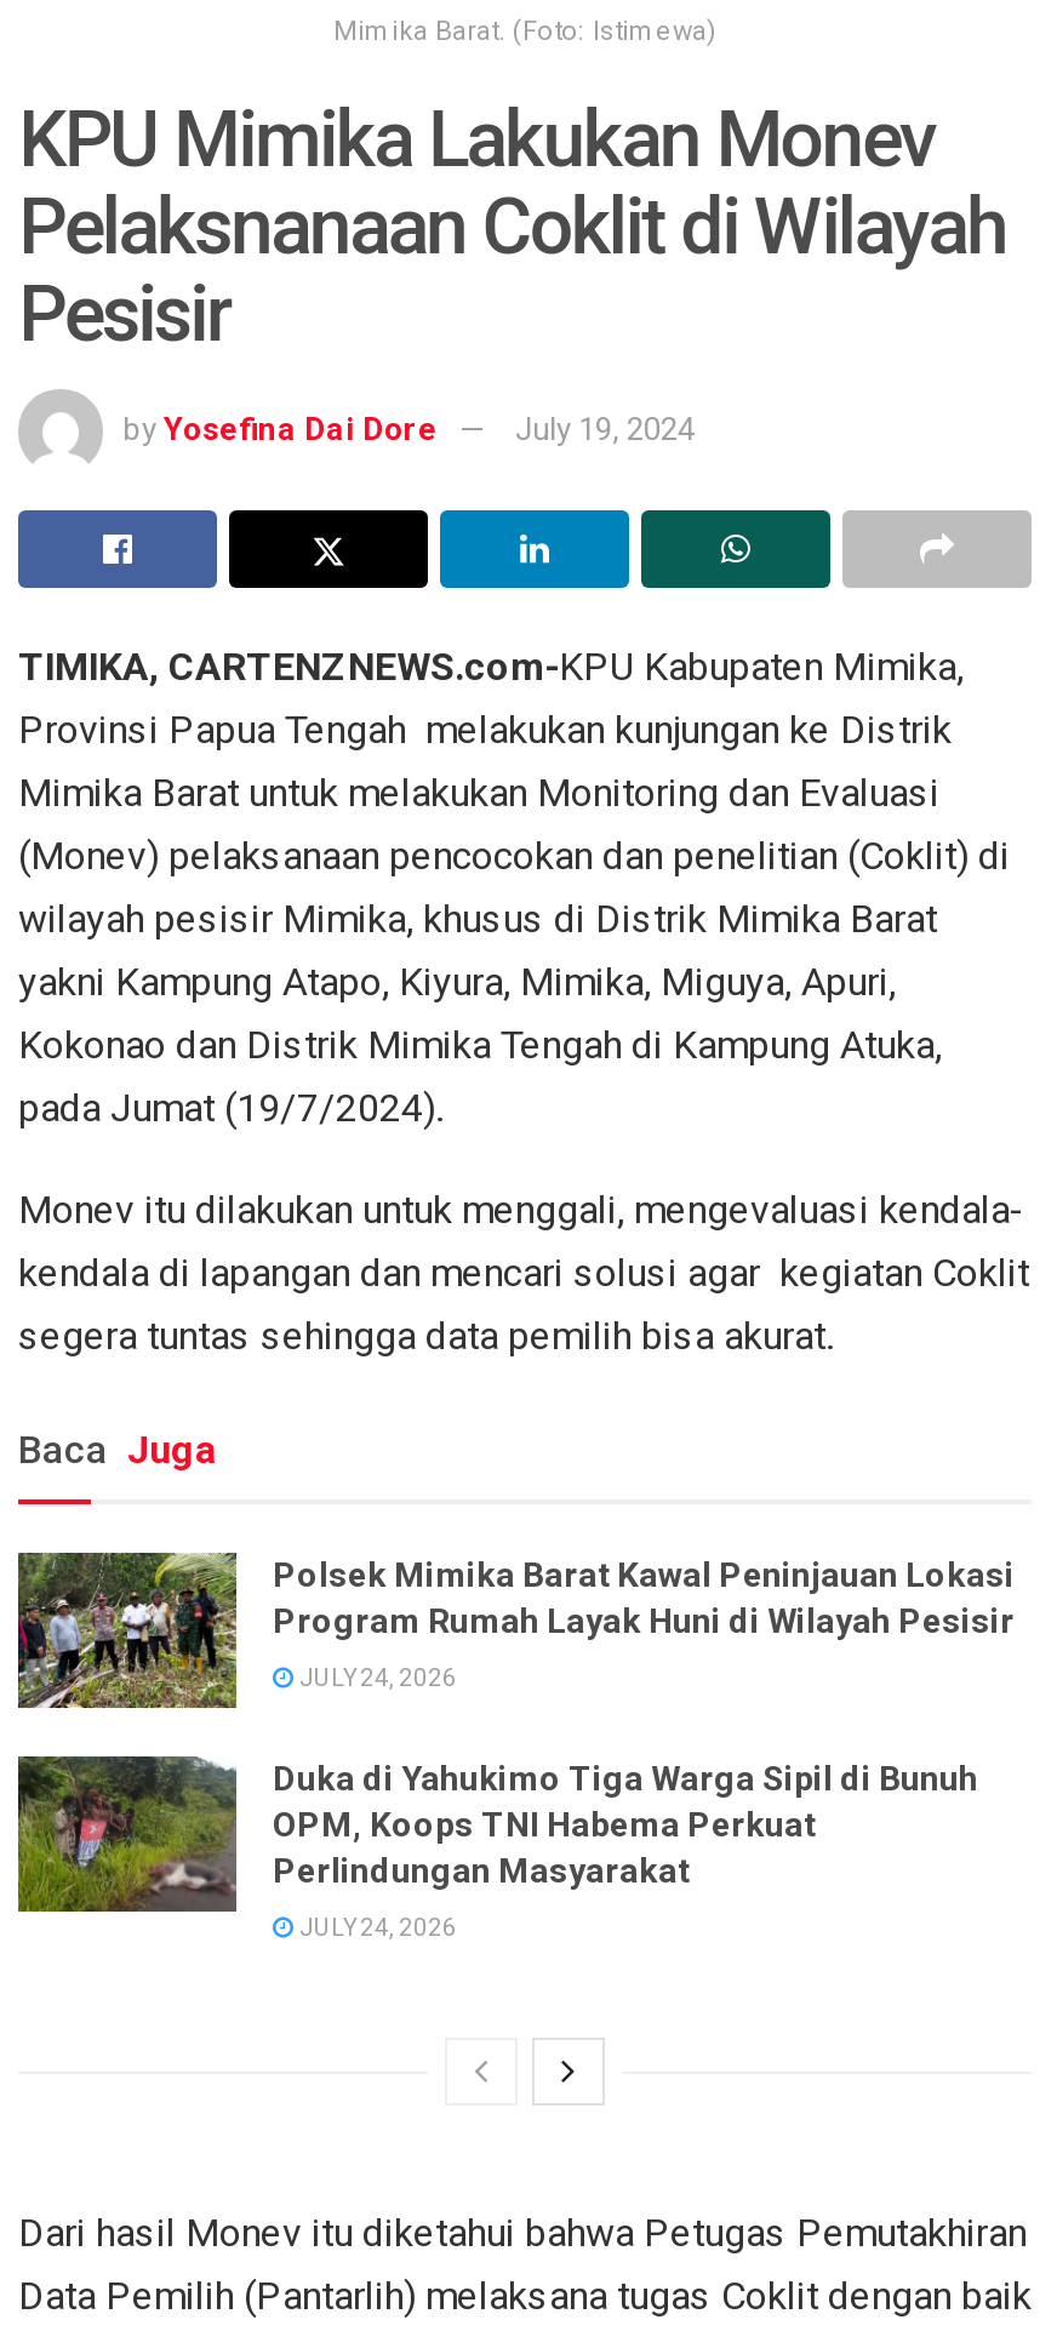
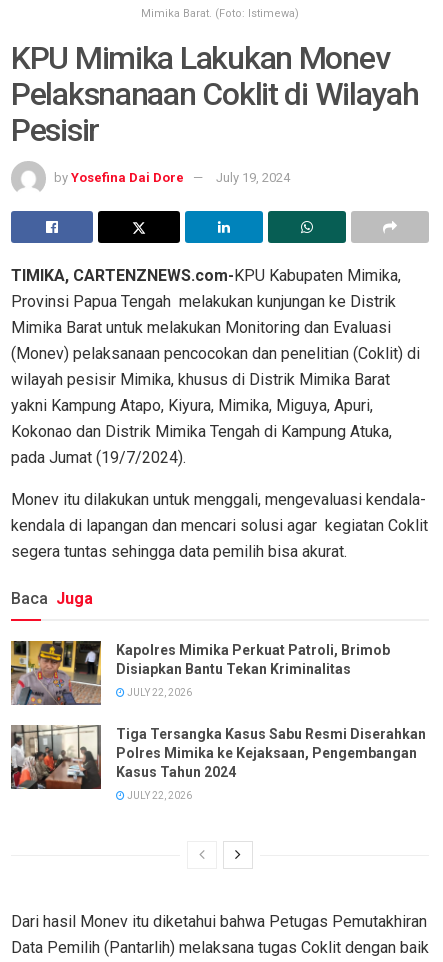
- [image]
- Polsek Mimika Barat Kawal Peninjauan Lokasi
- Program Rumah Layak Huni di Wilayah Pesisir
+ [image]
+ Kapolres Mimika Perkuat Patroli, Brimob
+ Disiapkan Bantu Tekan Kriminalitas

- JULY 24, 2026
+ JULY 22, 2026

- [image]
- Duka di Yahukimo Tiga Warga Sipil di Bunuh
- OPM, Koops TNI Habema Perkuat
- Perlindungan Masyarakat
+ [image]
+ Tiga Tersangka Kasus Sabu Resmi Diserahkan
+ Polres Mimika ke Kejaksaan, Pengembangan
+ Kasus Tahun 2024

- JULY 24, 2026
+ JULY 22, 2026
